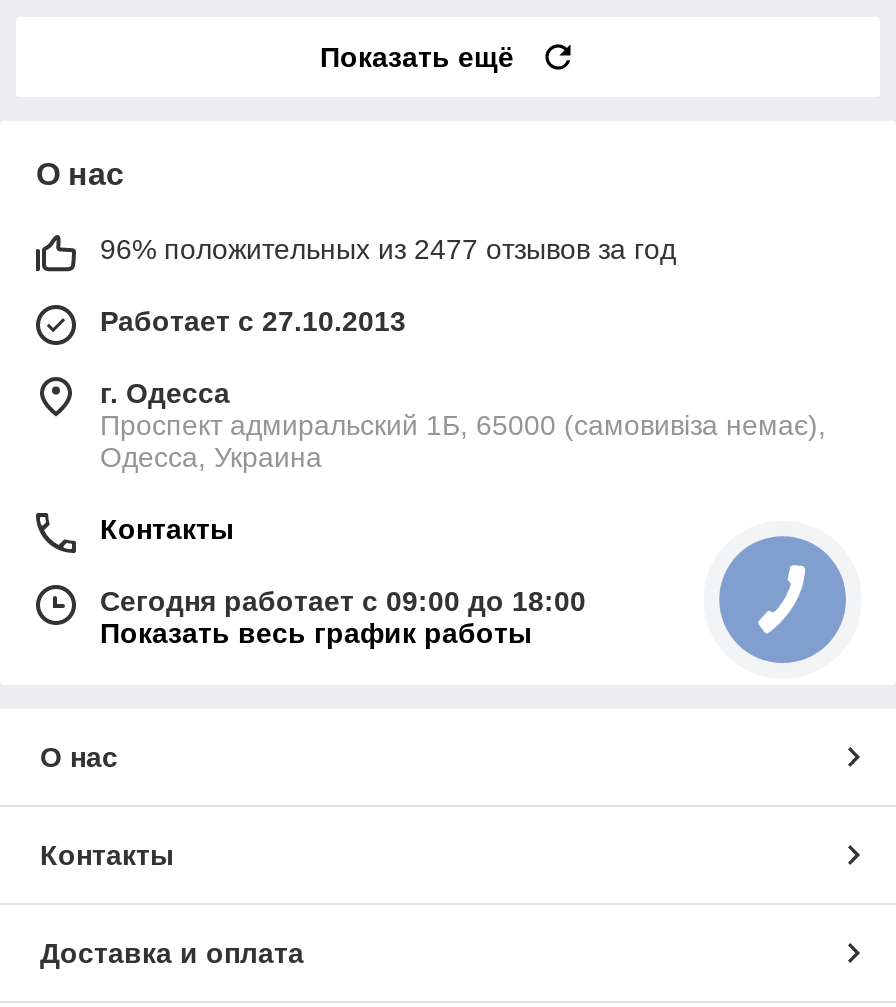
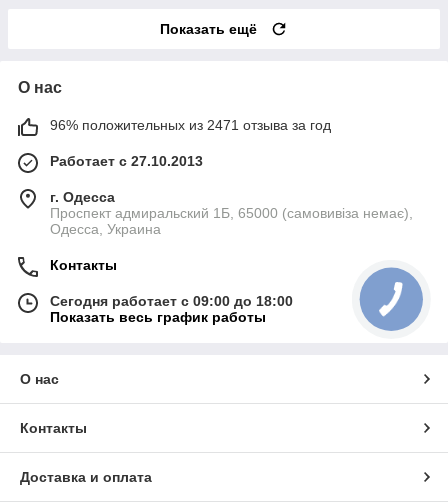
- 96% положительных из 2477 отзывов за год
+ 96% положительных из 2471 отзыва за год
